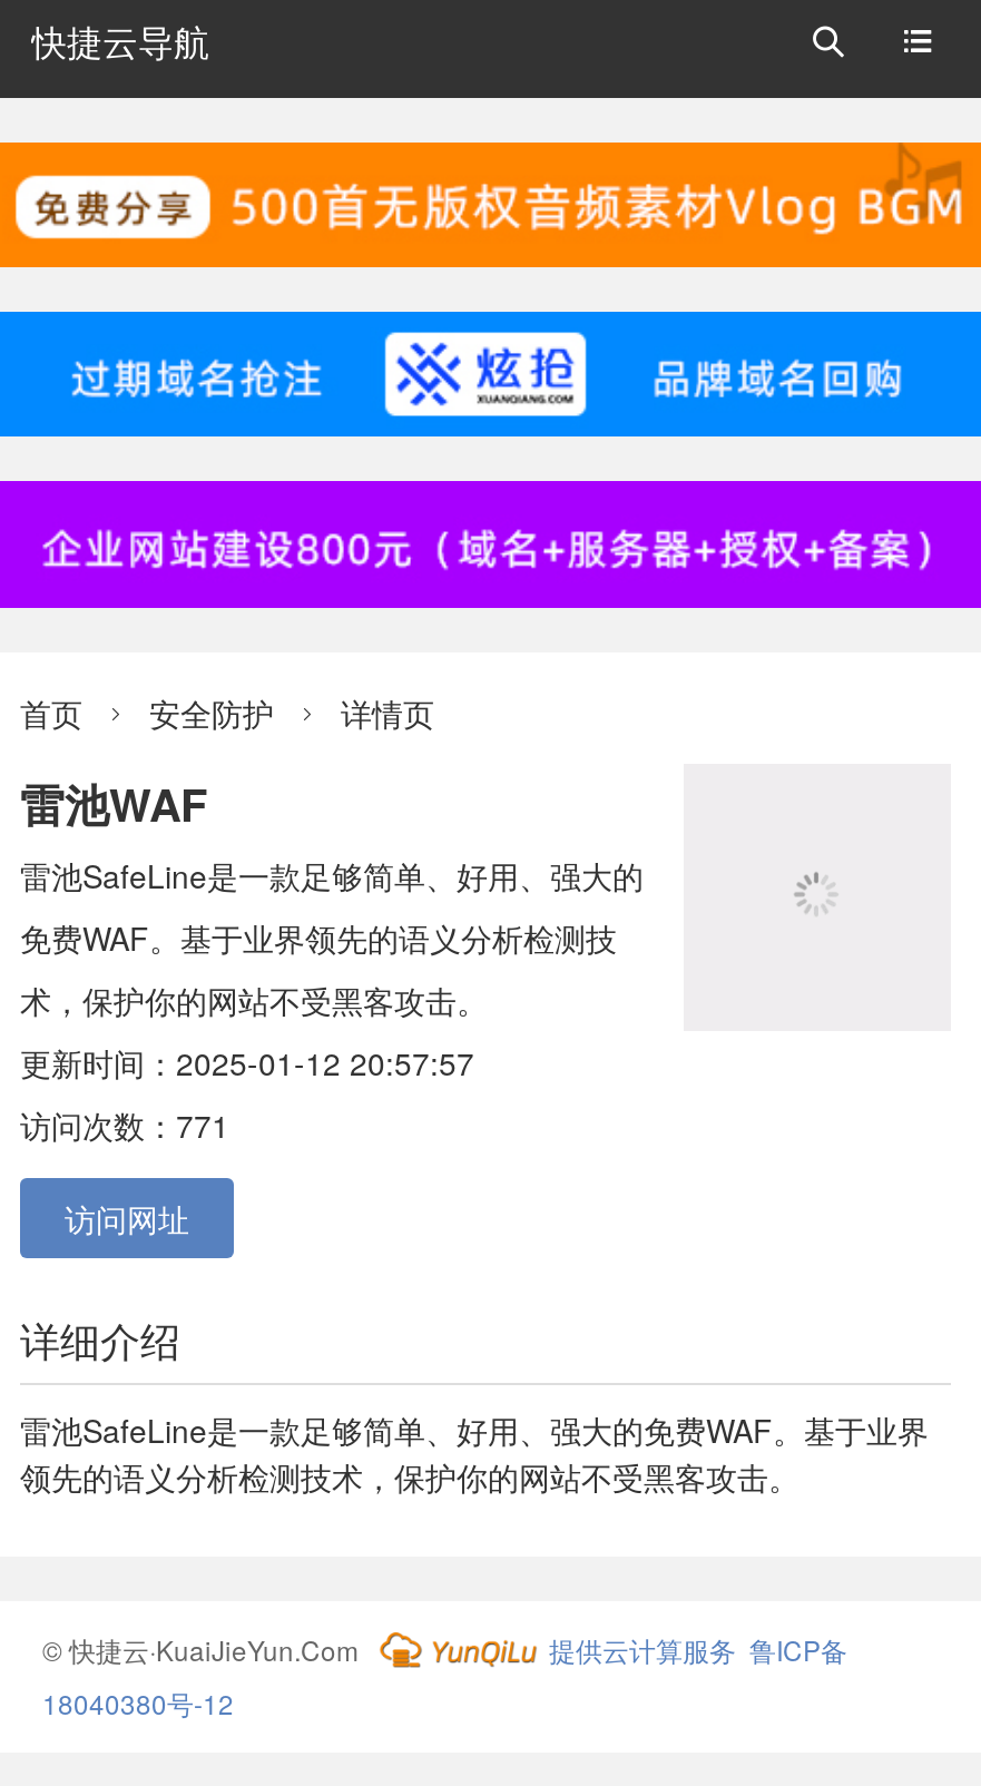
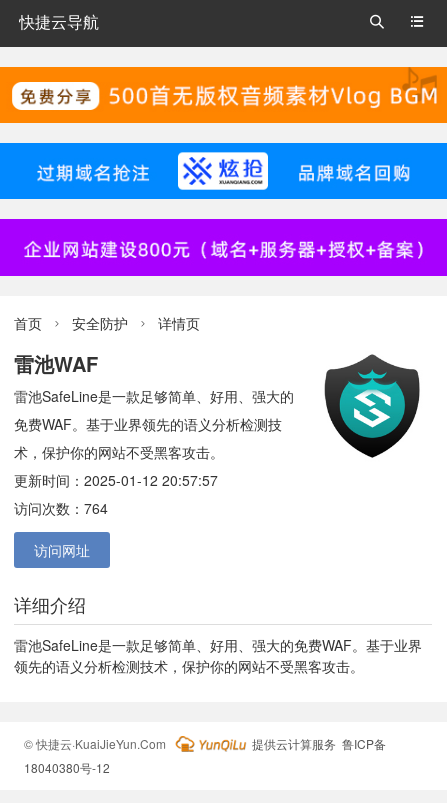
+ [image]

- 访问次数：771
+ 访问次数：764
